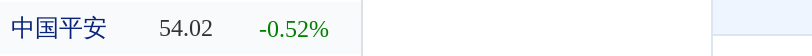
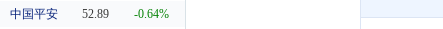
- 54.02
+ 52.89

- -0.52%
+ -0.64%
